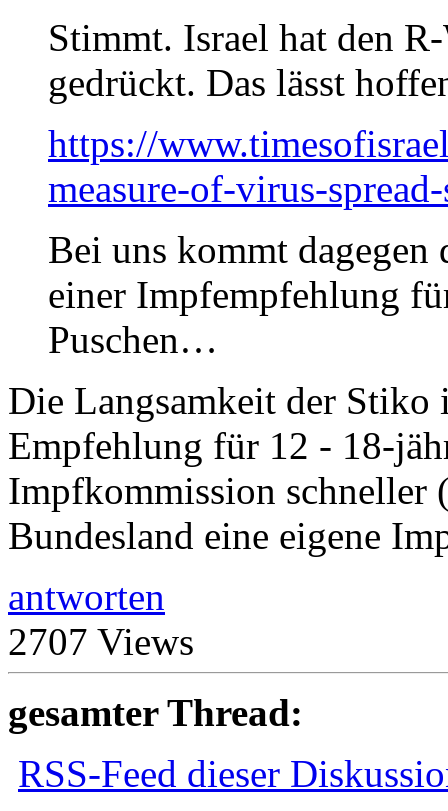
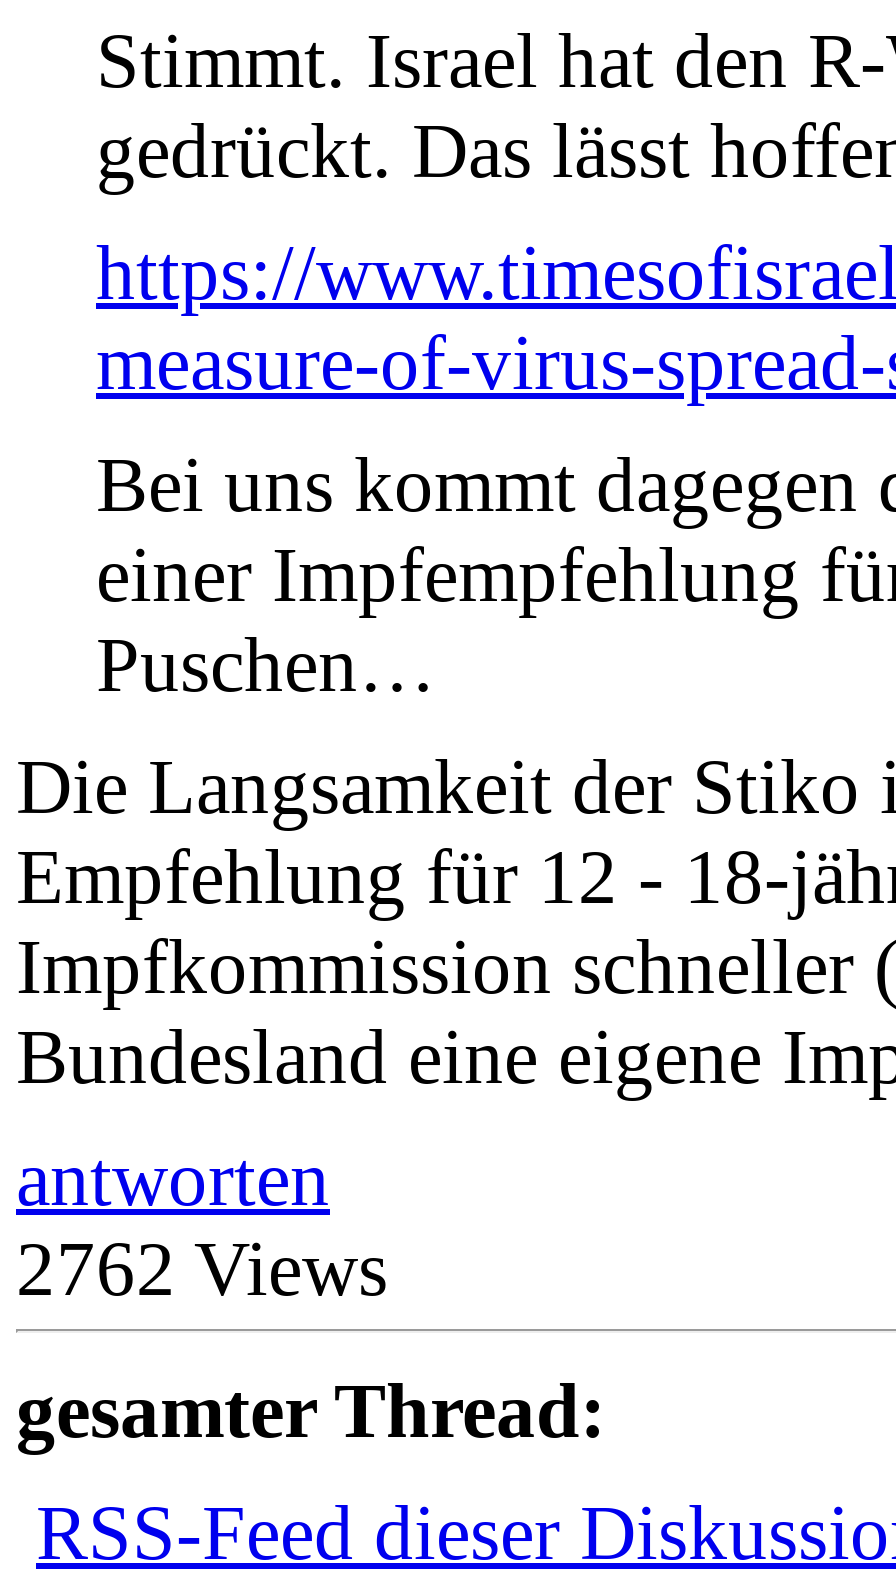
- 2707 Views
+ 2762 Views
